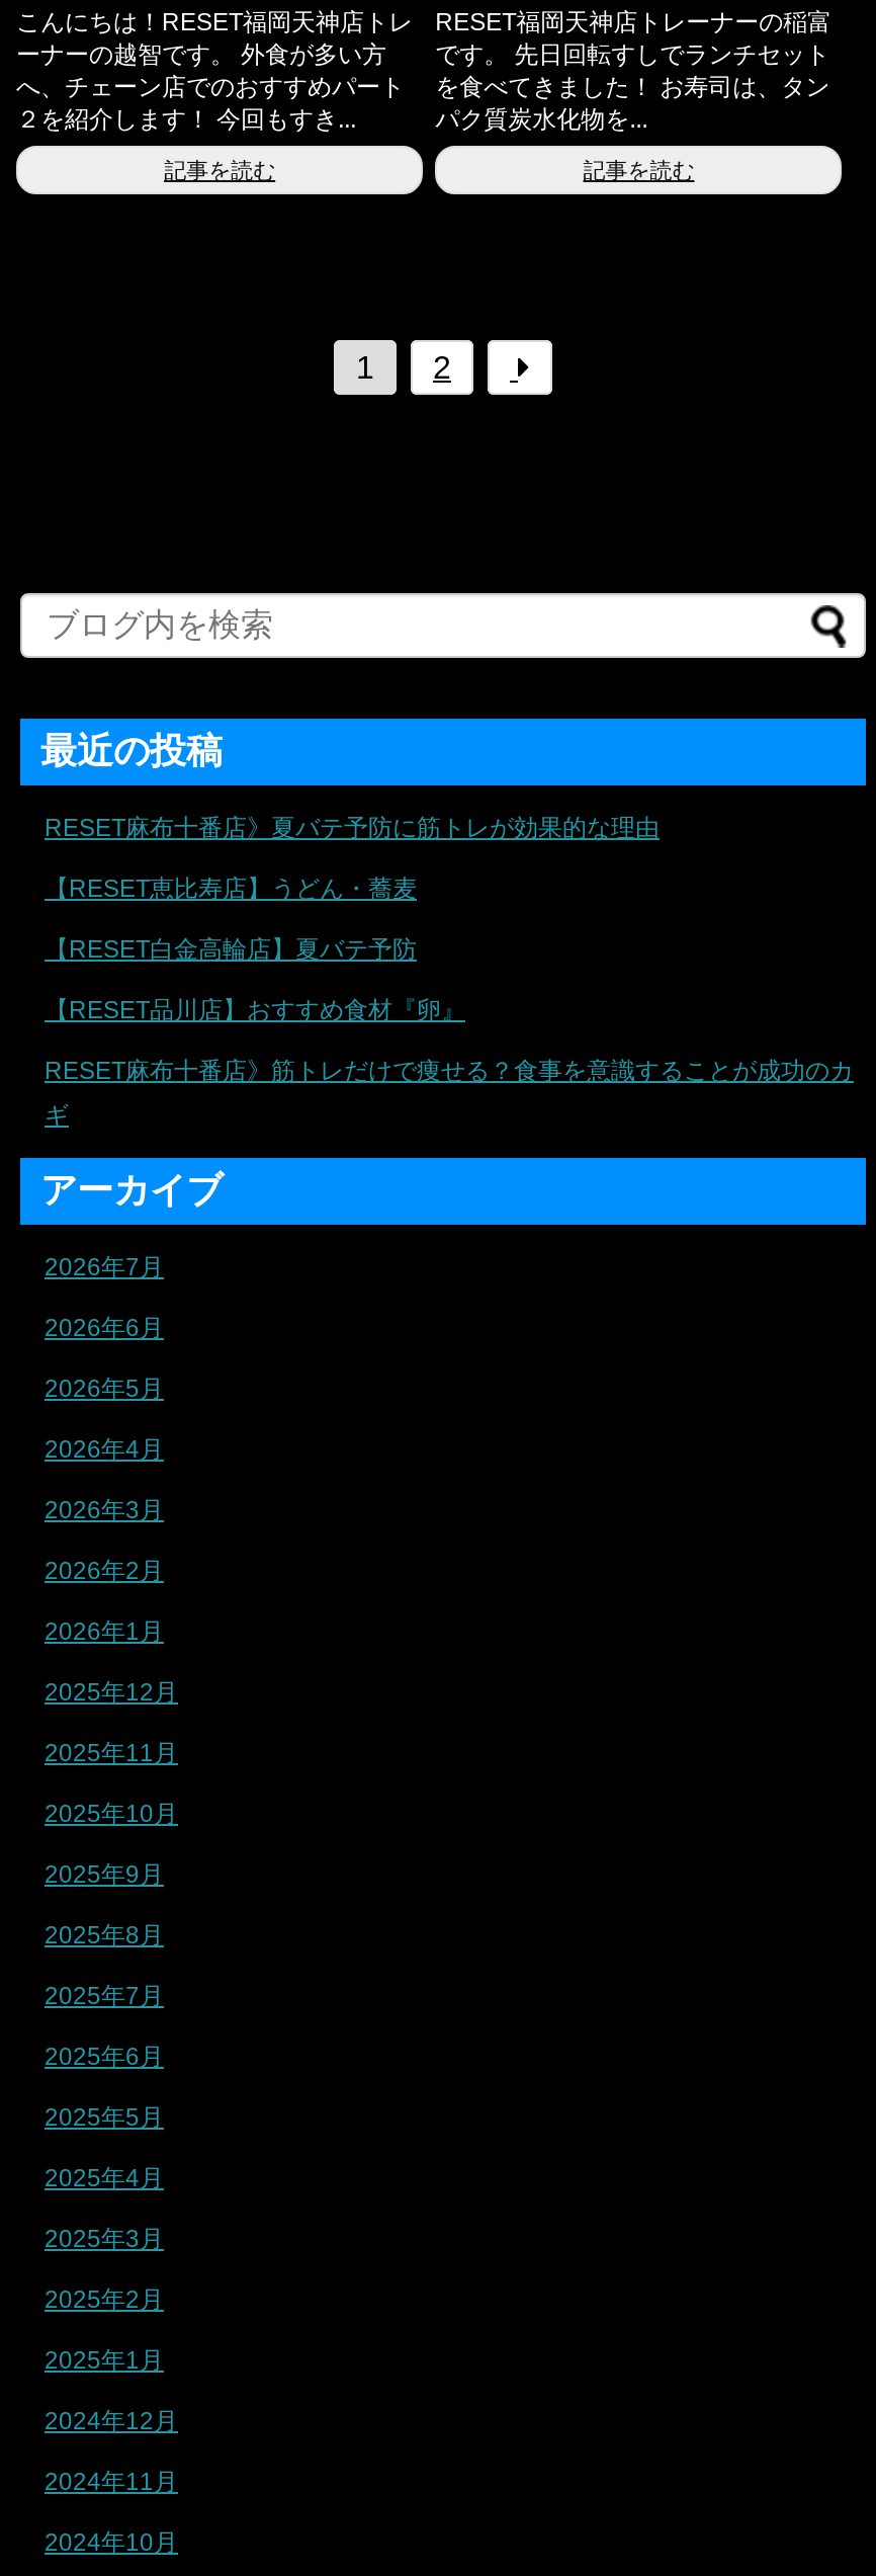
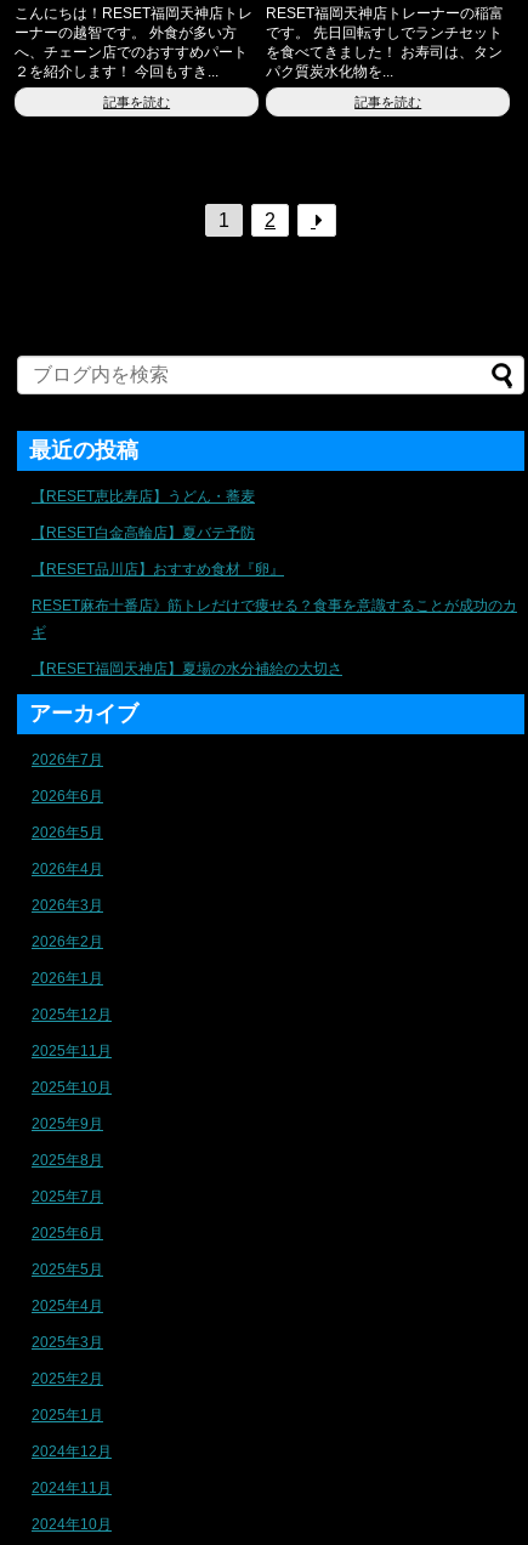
- RESET麻布十番店》夏バテ予防に筋トレが効果的な理由

moved up: 【RESET恵比寿店】うどん・蕎麦 | 【RESET白金高輪店】夏バテ予防 | 【RESET品川店】おすすめ食材『卵』 | RESET麻布十番店》筋トレだけで痩せる？食事を意識することが成功のカ | ギ

+ 【RESET福岡天神店】夏場の水分補給の大切さ
